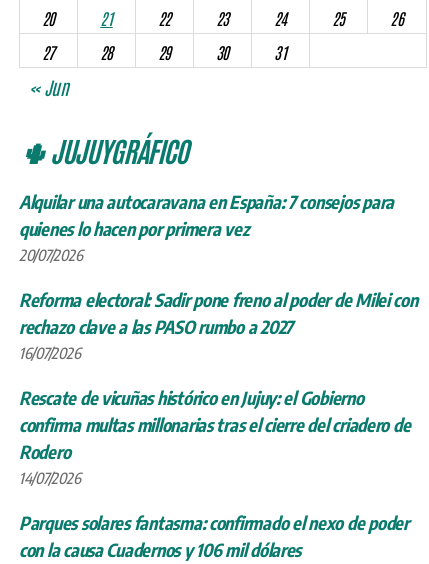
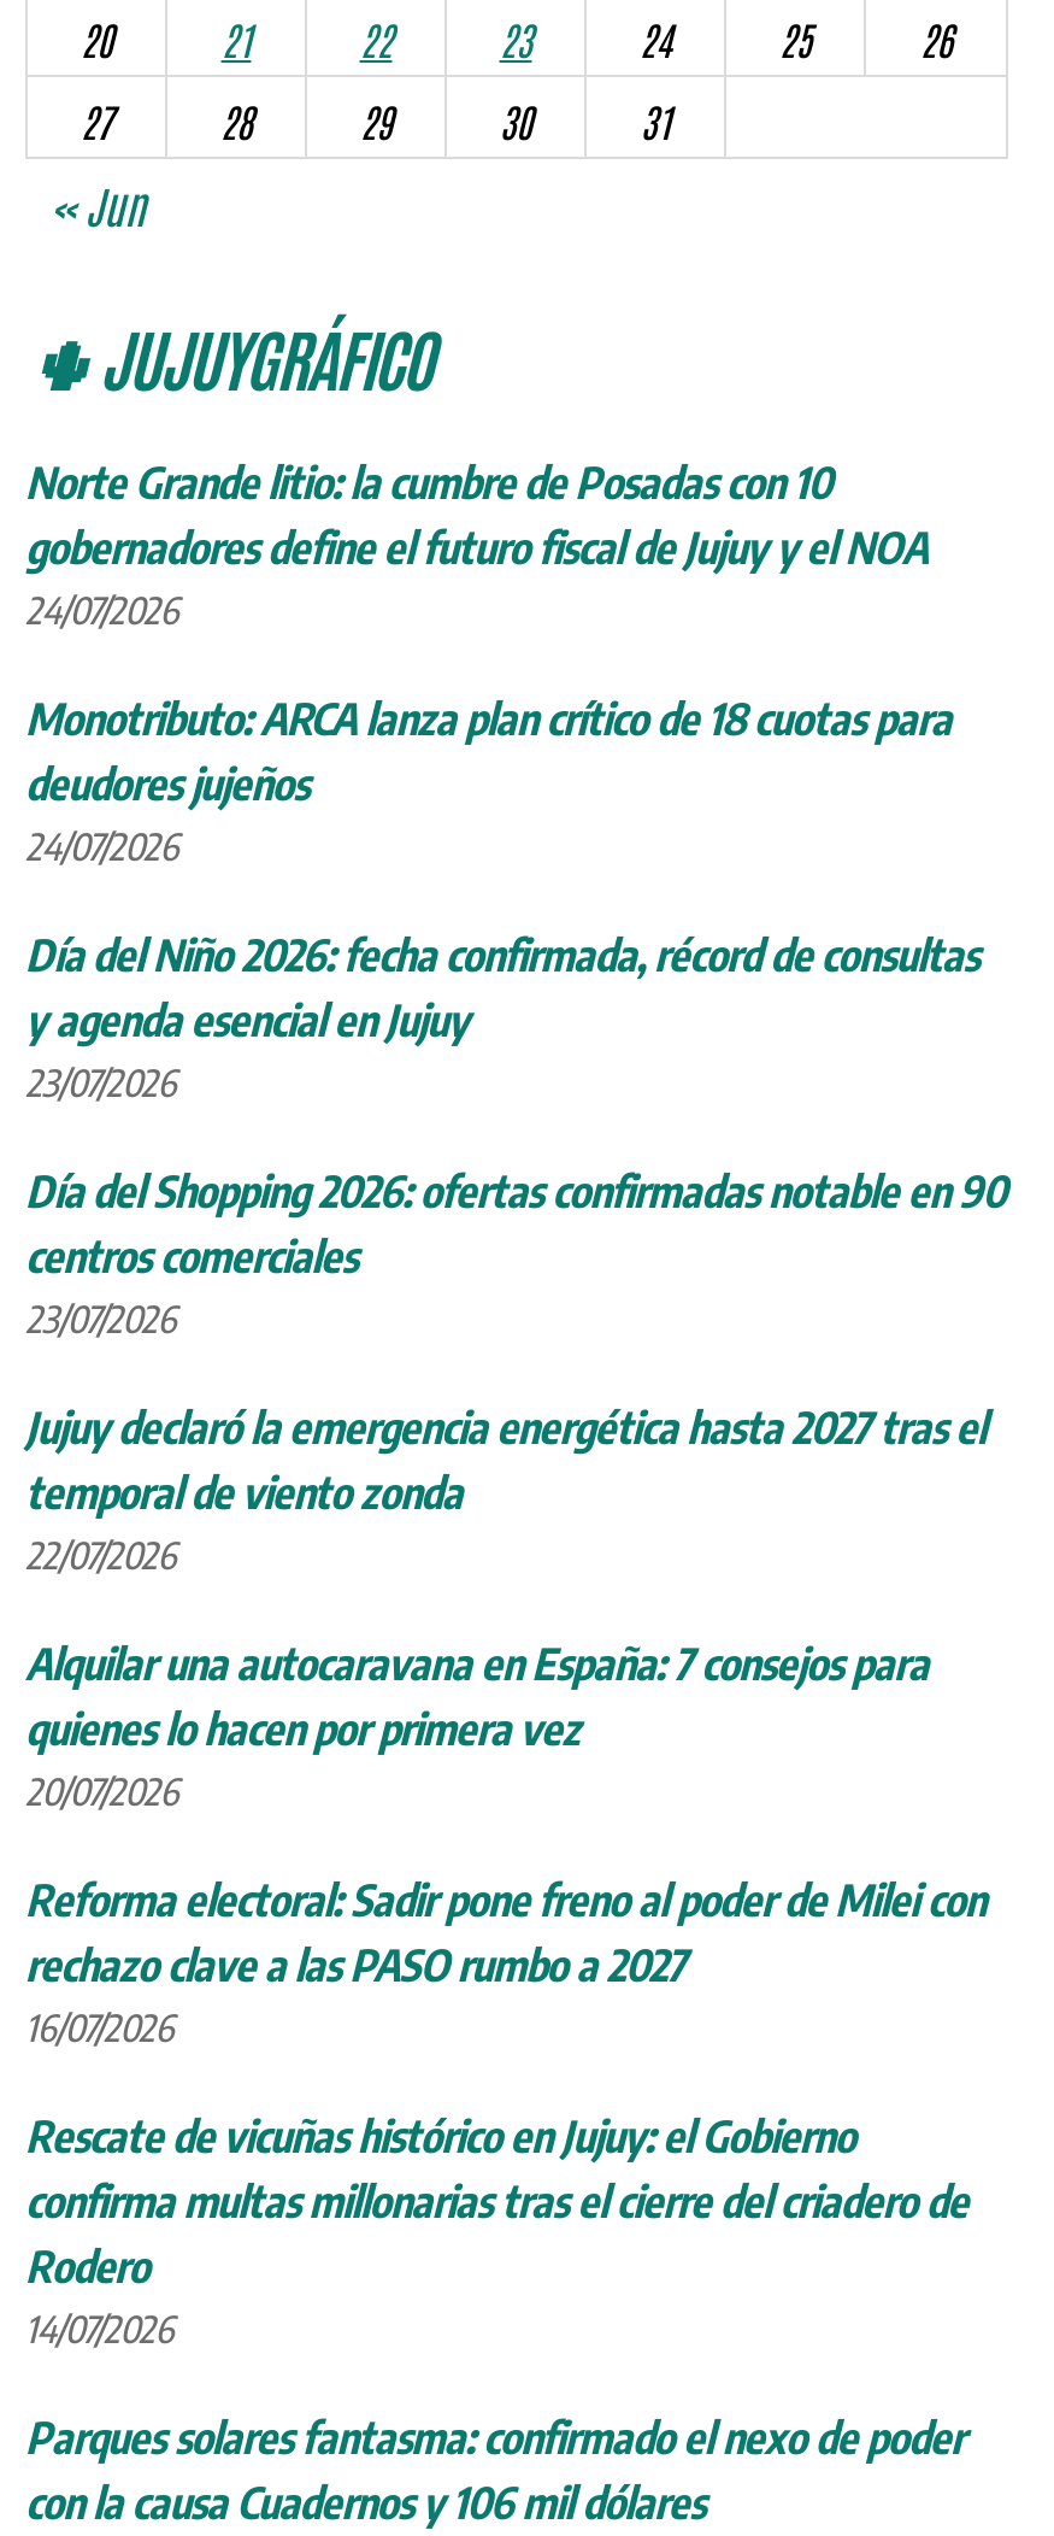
+ Norte Grande litio: la cumbre de Posadas con 10
+ gobernadores define el futuro fiscal de Jujuy y el NOA
+ 24/07/2026
+ Monotributo: ARCA lanza plan crítico de 18 cuotas para
+ deudores jujeños
+ 24/07/2026
+ Día del Niño 2026: fecha confirmada, récord de consultas
+ y agenda esencial en Jujuy
+ 23/07/2026
+ Día del Shopping 2026: ofertas confirmadas notable en 90
+ centros comerciales
+ 23/07/2026
+ Jujuy declaró la emergencia energética hasta 2027 tras el
+ temporal de viento zonda
+ 22/07/2026
